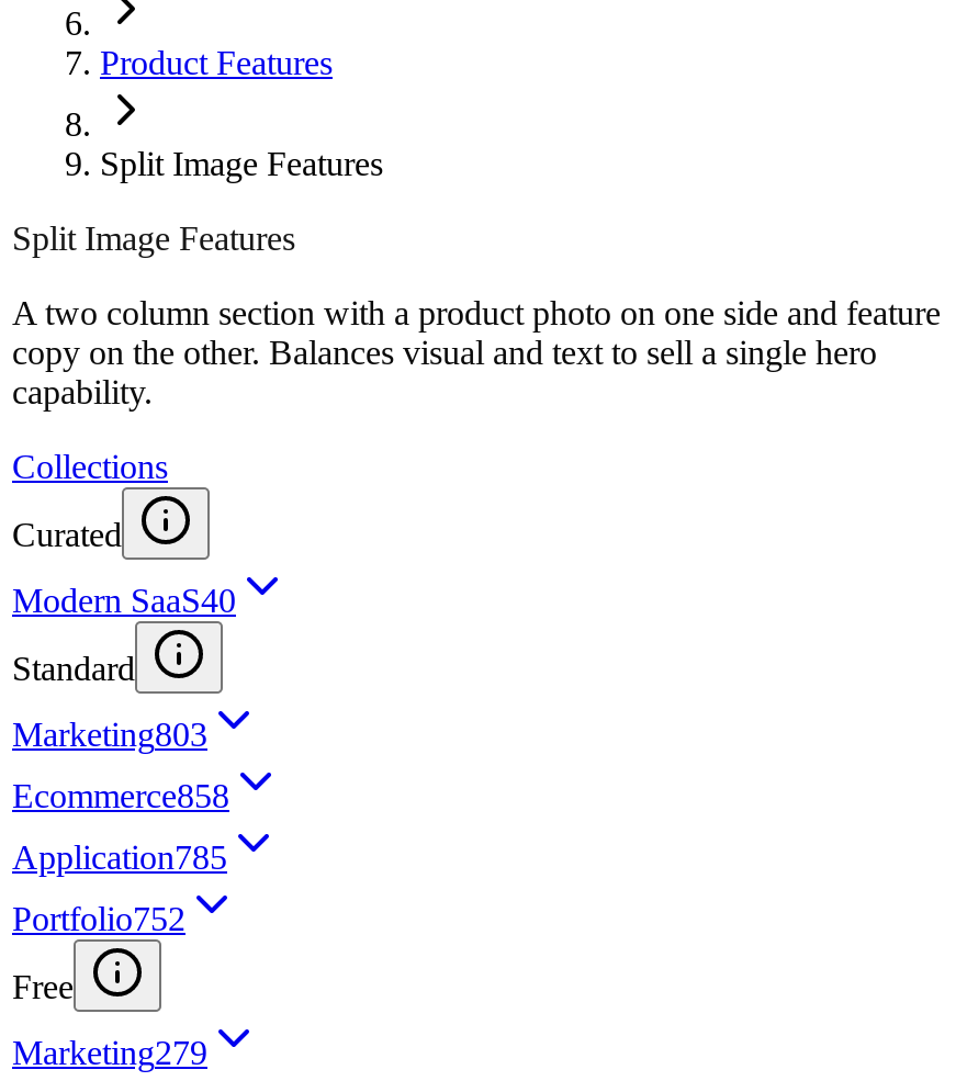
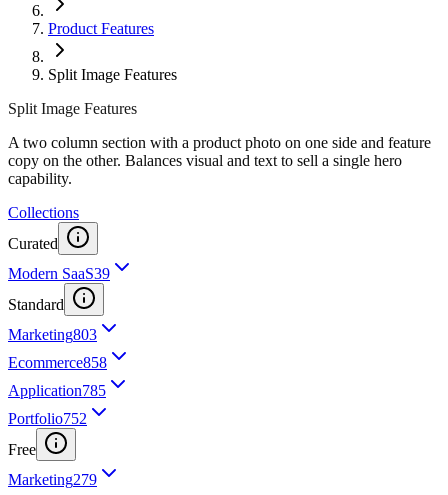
- Modern SaaS40
+ Modern SaaS39
